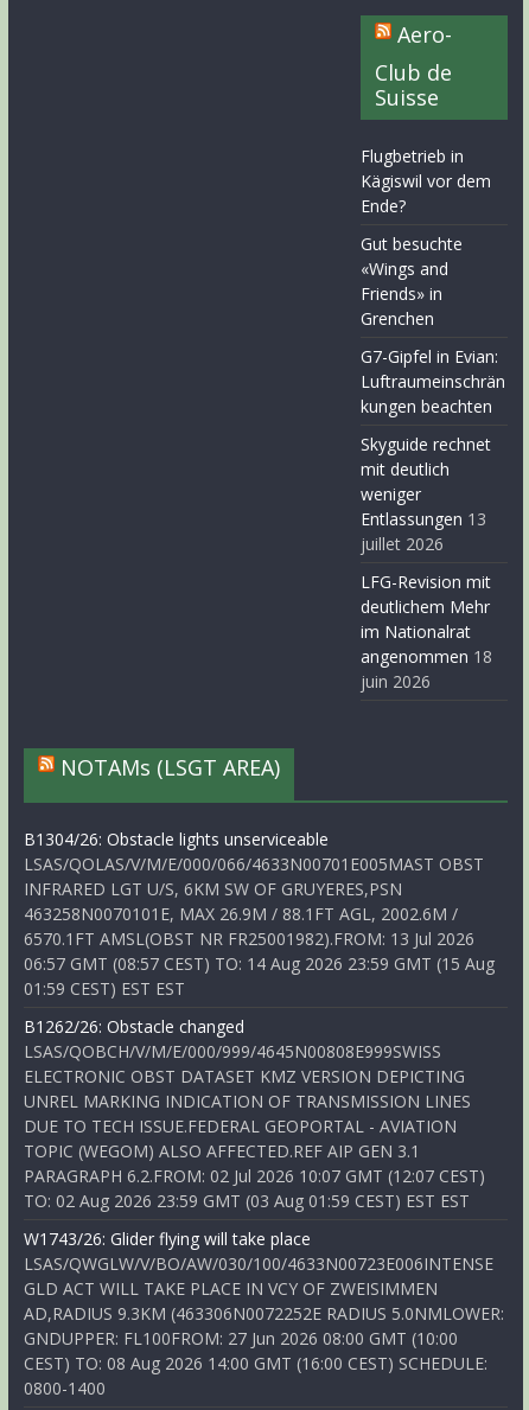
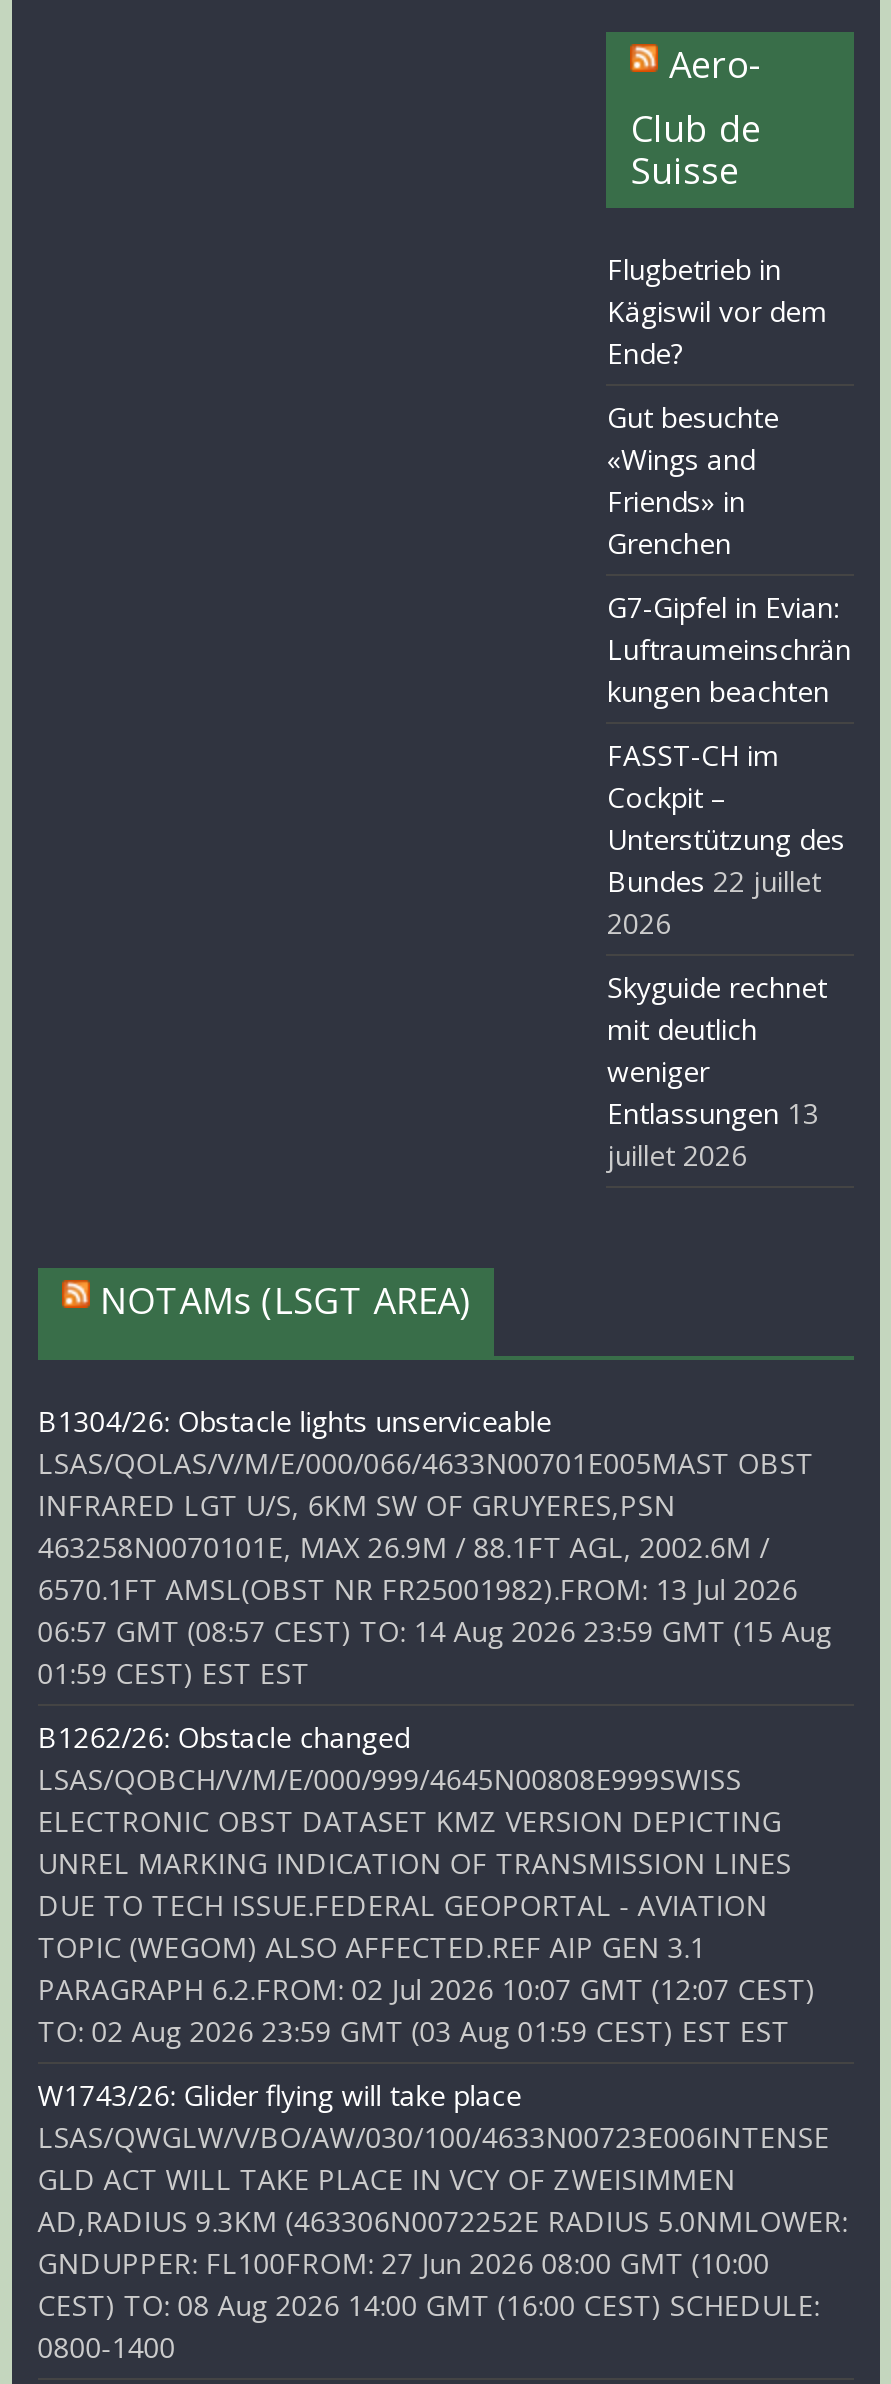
+ FASST-CH im
+ Cockpit –
+ Unterstützung des
+ Bundes 22 juillet
+ 2026

moved down: Skyguide rechnet | mit deutlich | weniger | Entlassungen 13 | juillet 2026

- LFG-Revision mit
- deutlichem Mehr
- im Nationalrat
- angenommen 18
- juin 2026
